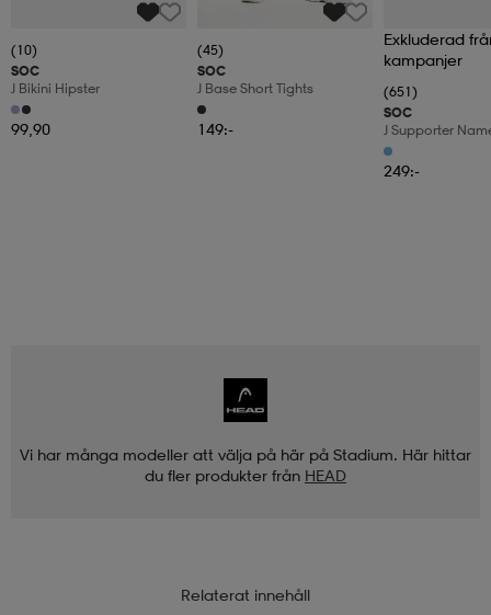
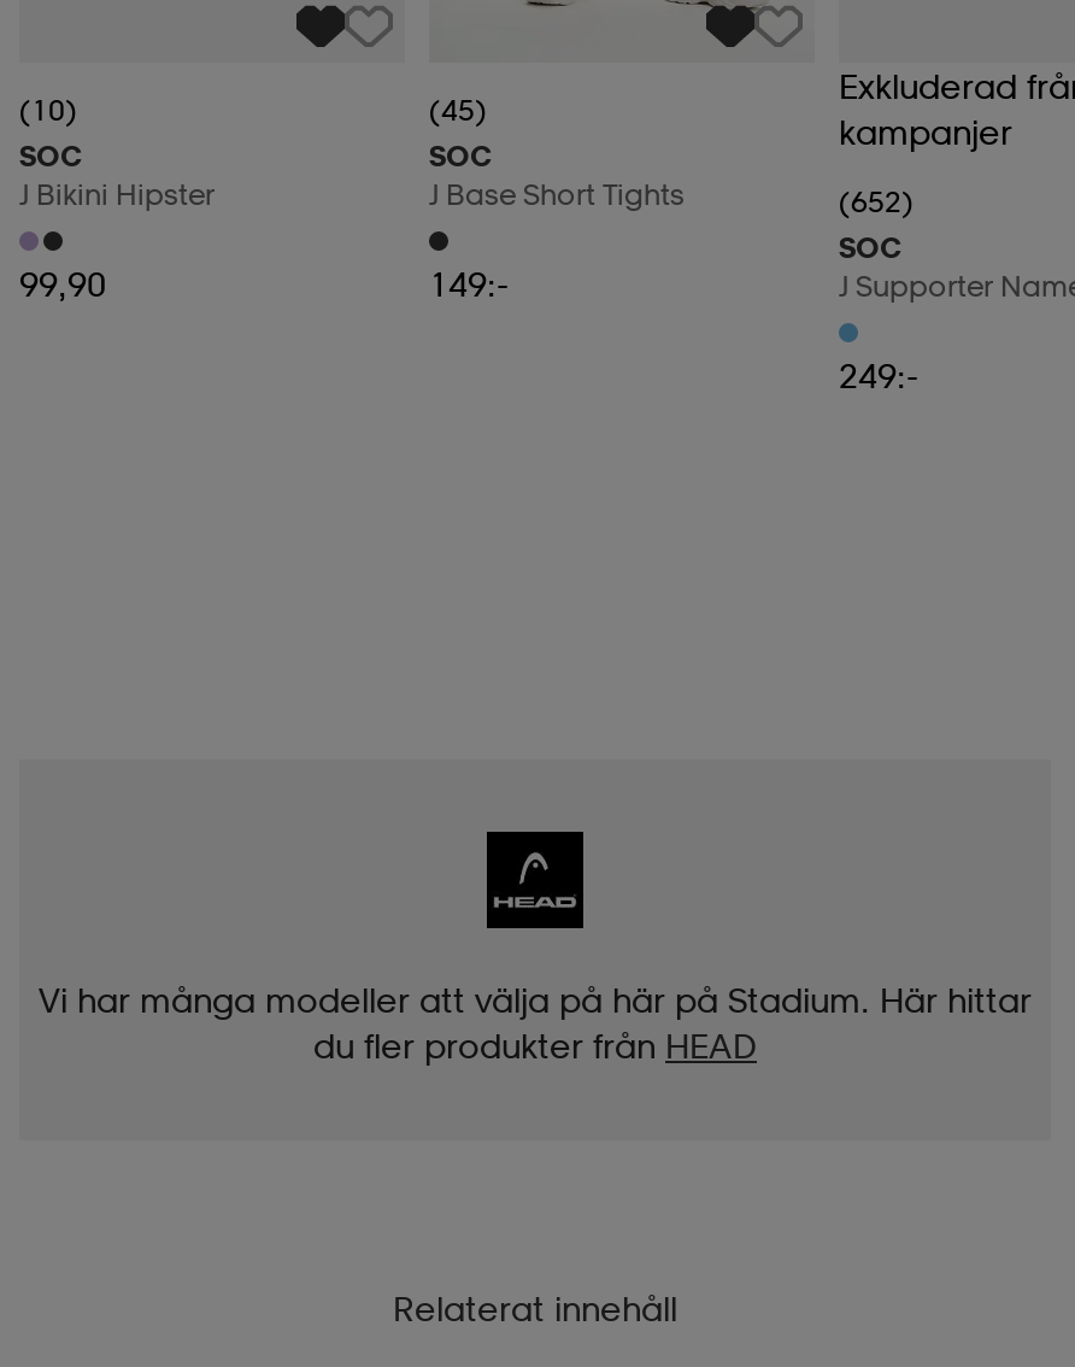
- (651)
+ (652)
